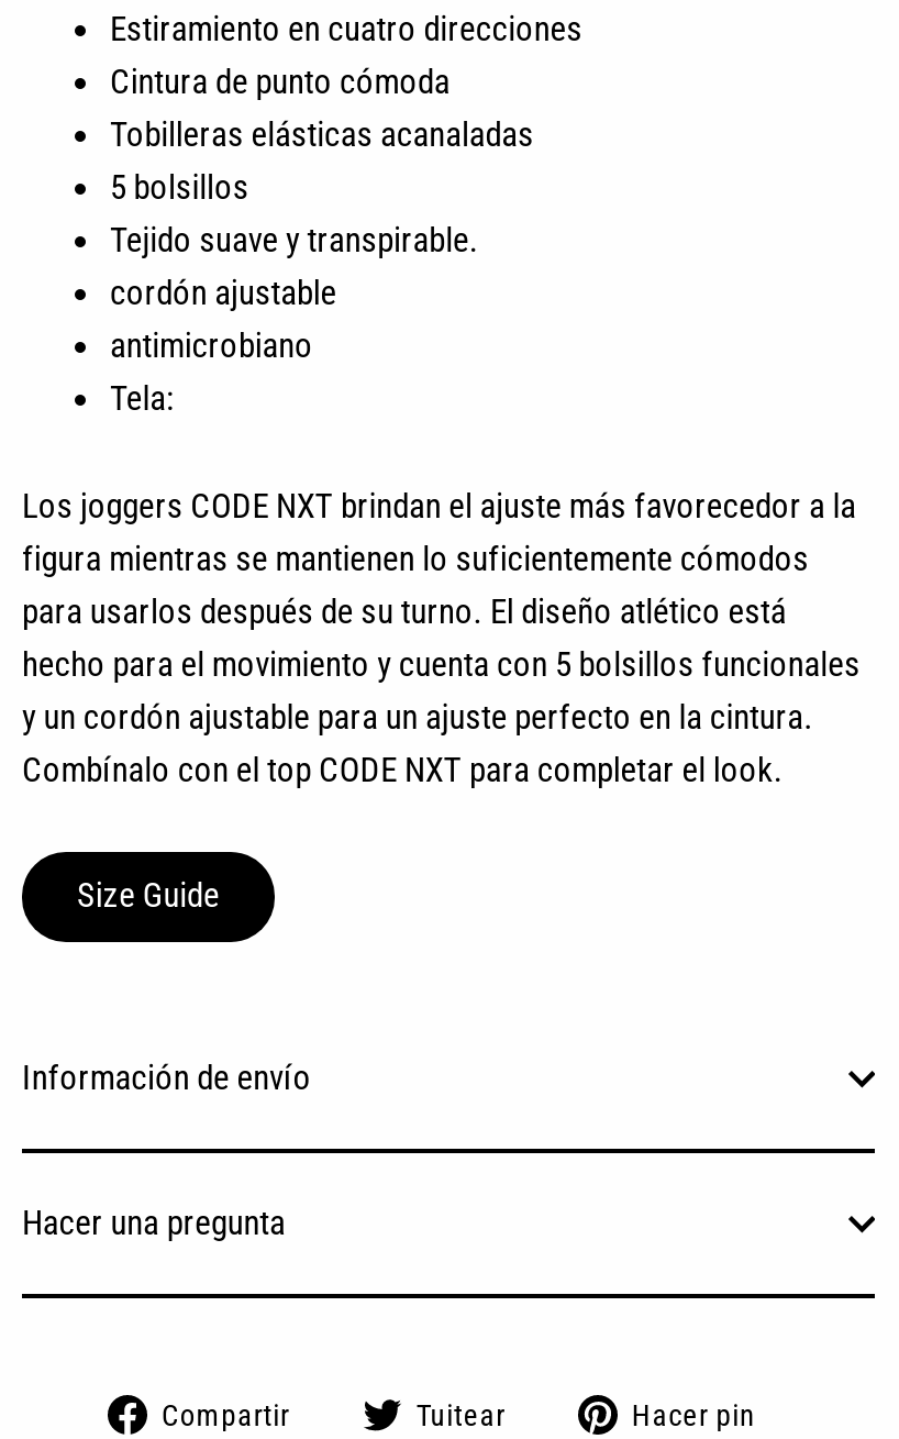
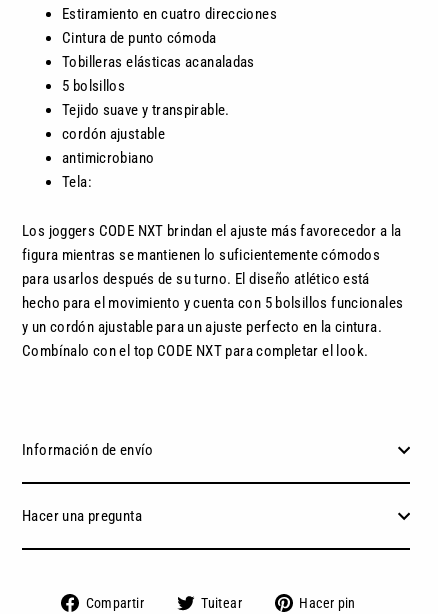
- Size Guide
